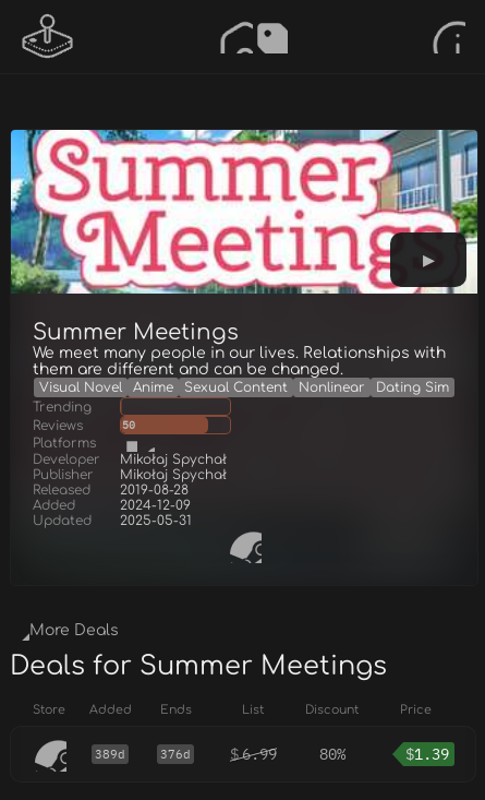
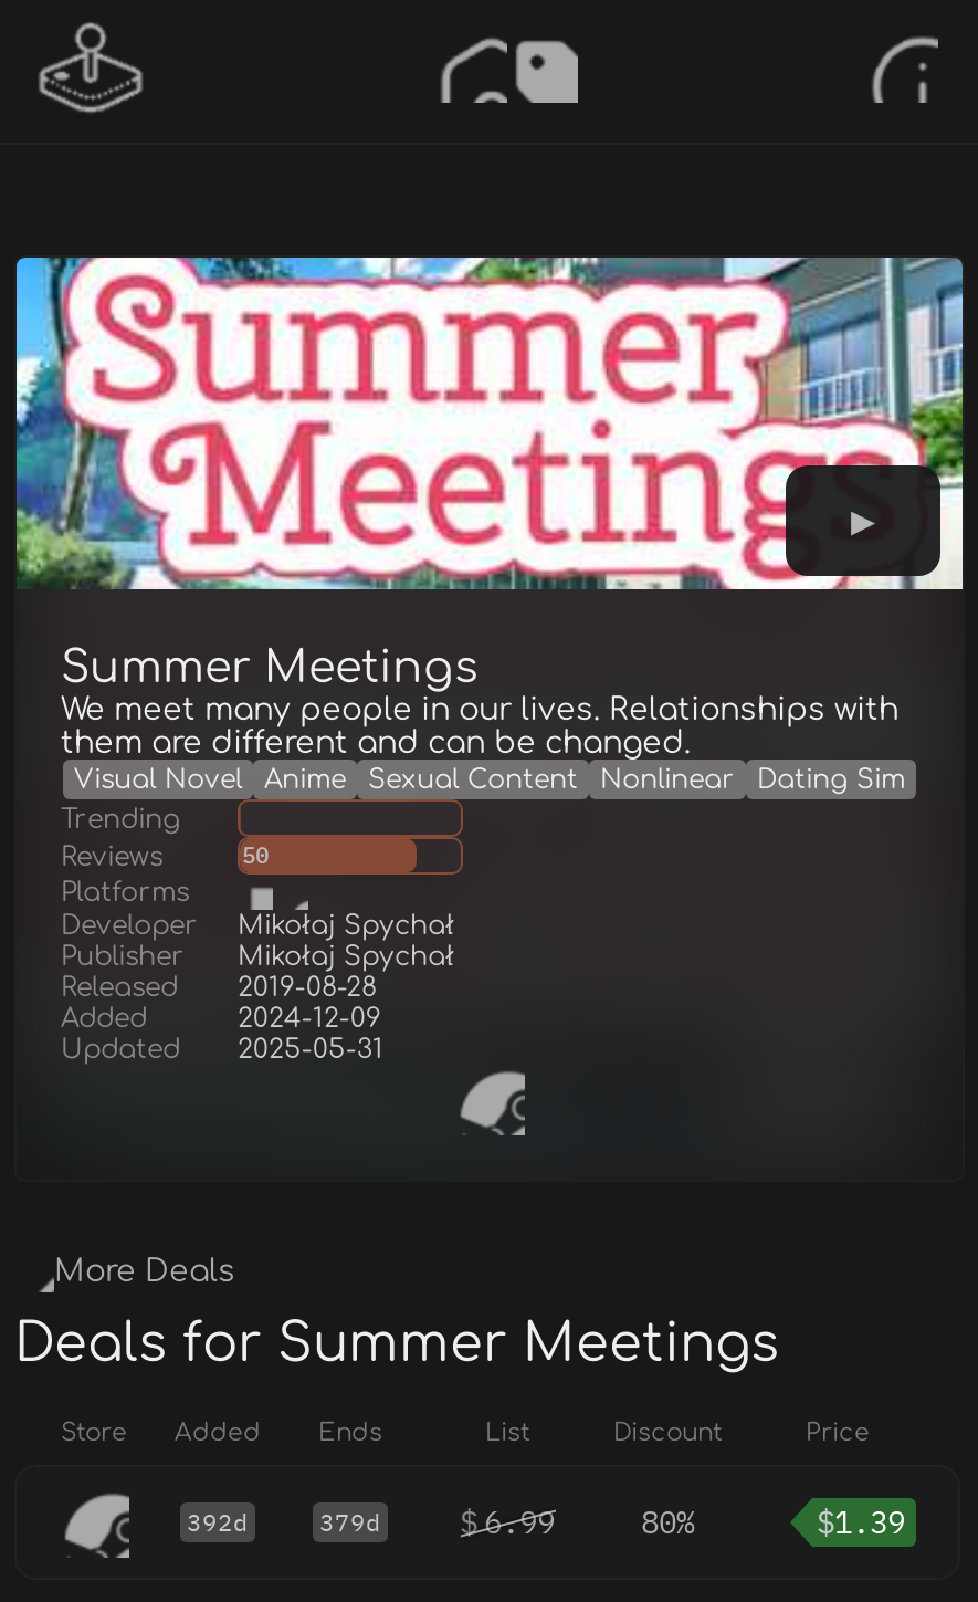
- 389d
- 376d
+ 392d
+ 379d
